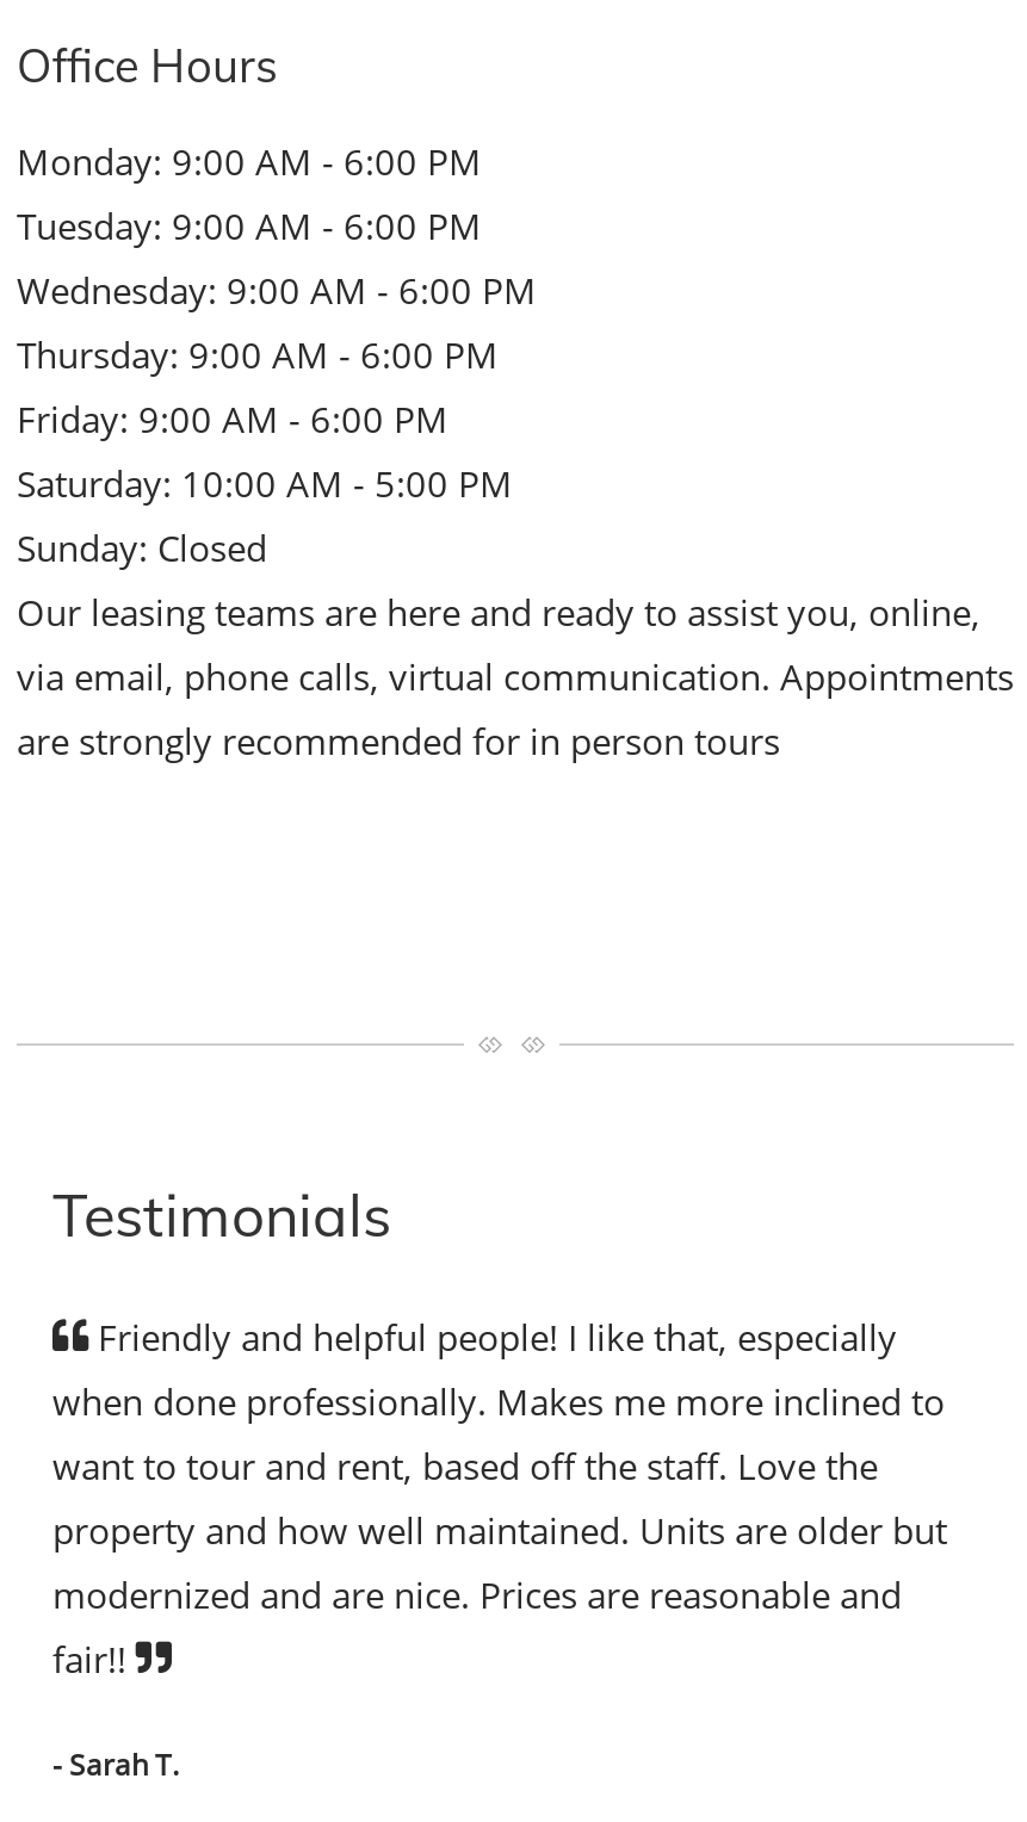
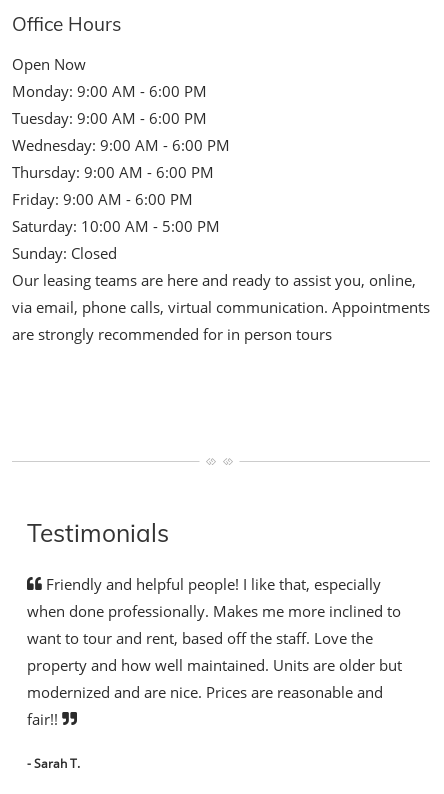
+ Open Now
